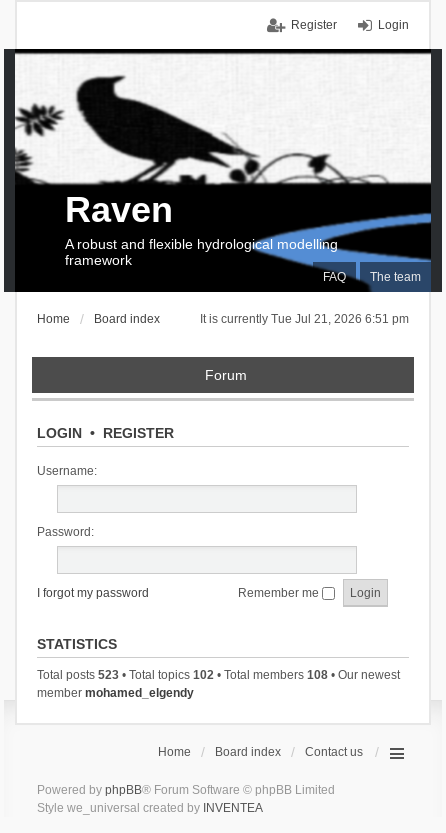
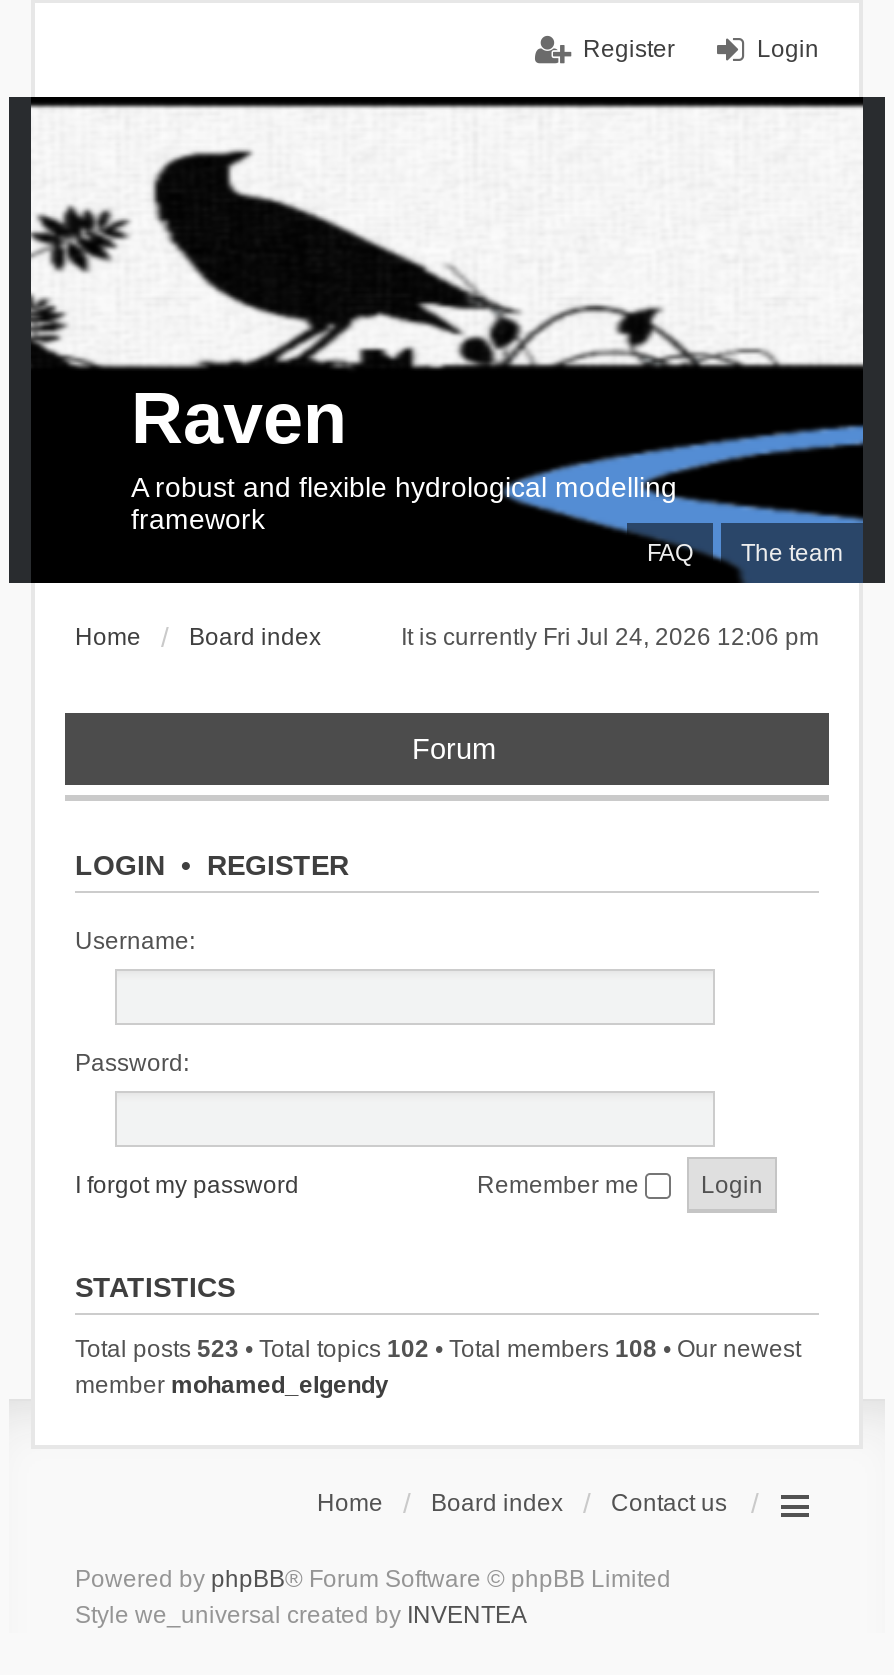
- It is currently Tue Jul 21, 2026 6:51 pm
+ It is currently Fri Jul 24, 2026 12:06 pm
